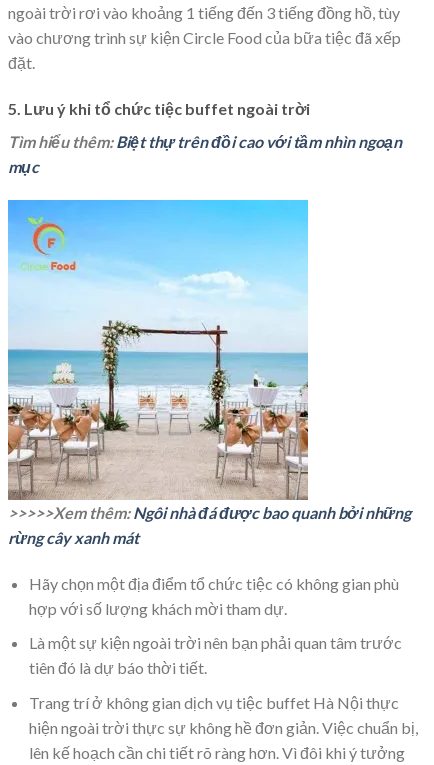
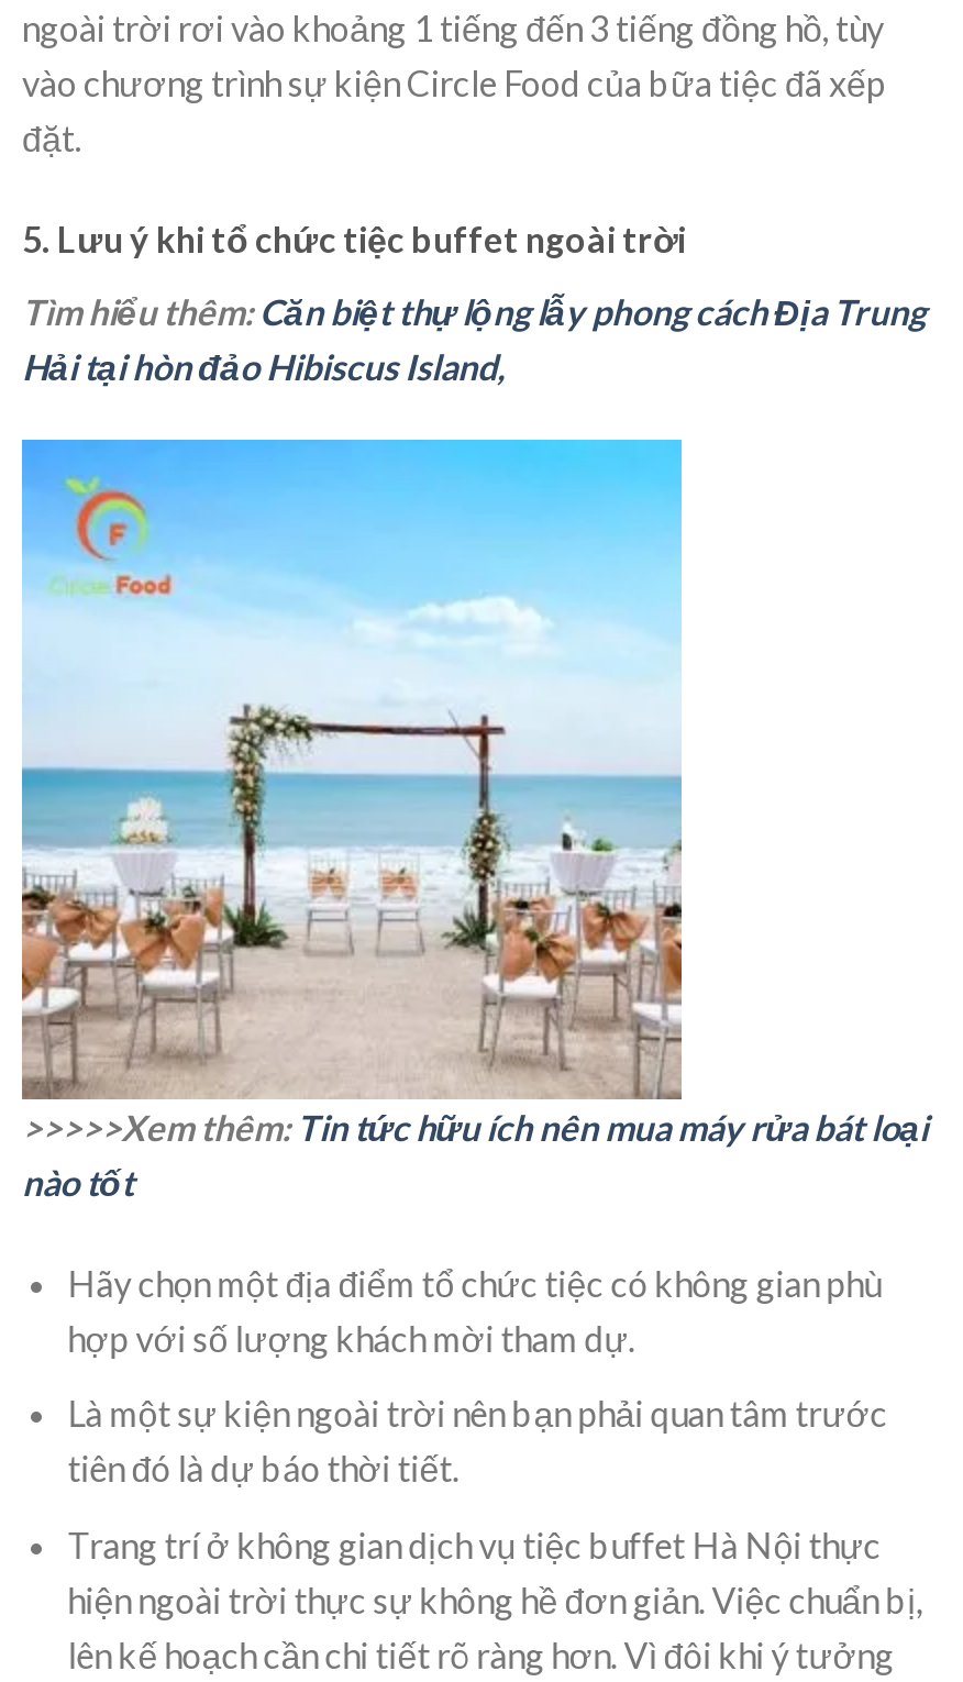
- Tìm hiểu thêm: Biệt thự trên đồi cao với tầm nhìn ngoạn
- mục
+ Tìm hiểu thêm: Căn biệt thự lộng lẫy phong cách Địa Trung
+ Hải tại hòn đảo Hibiscus Island,

- >>>>>Xem thêm: Ngôi nhà đá được bao quanh bởi những
- rừng cây xanh mát
+ >>>>>Xem thêm: Tin tức hữu ích nên mua máy rửa bát loại
+ nào tốt
